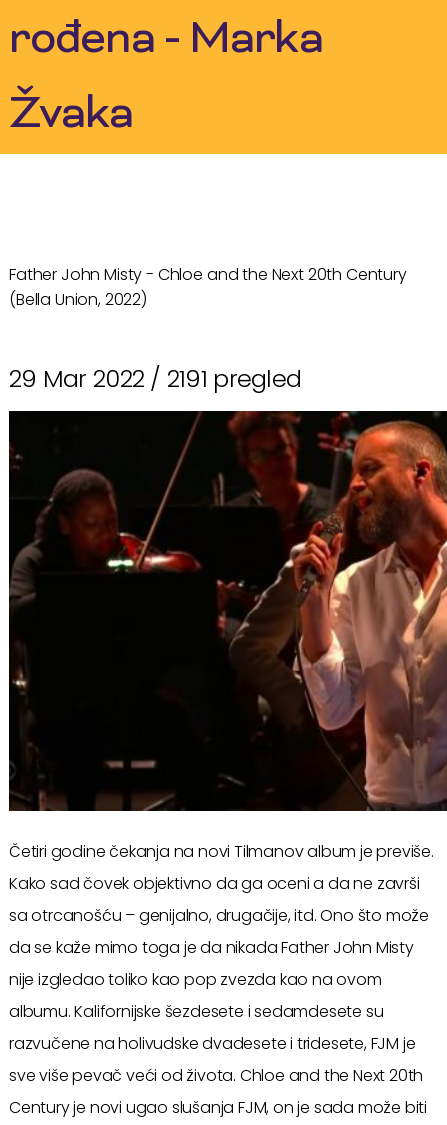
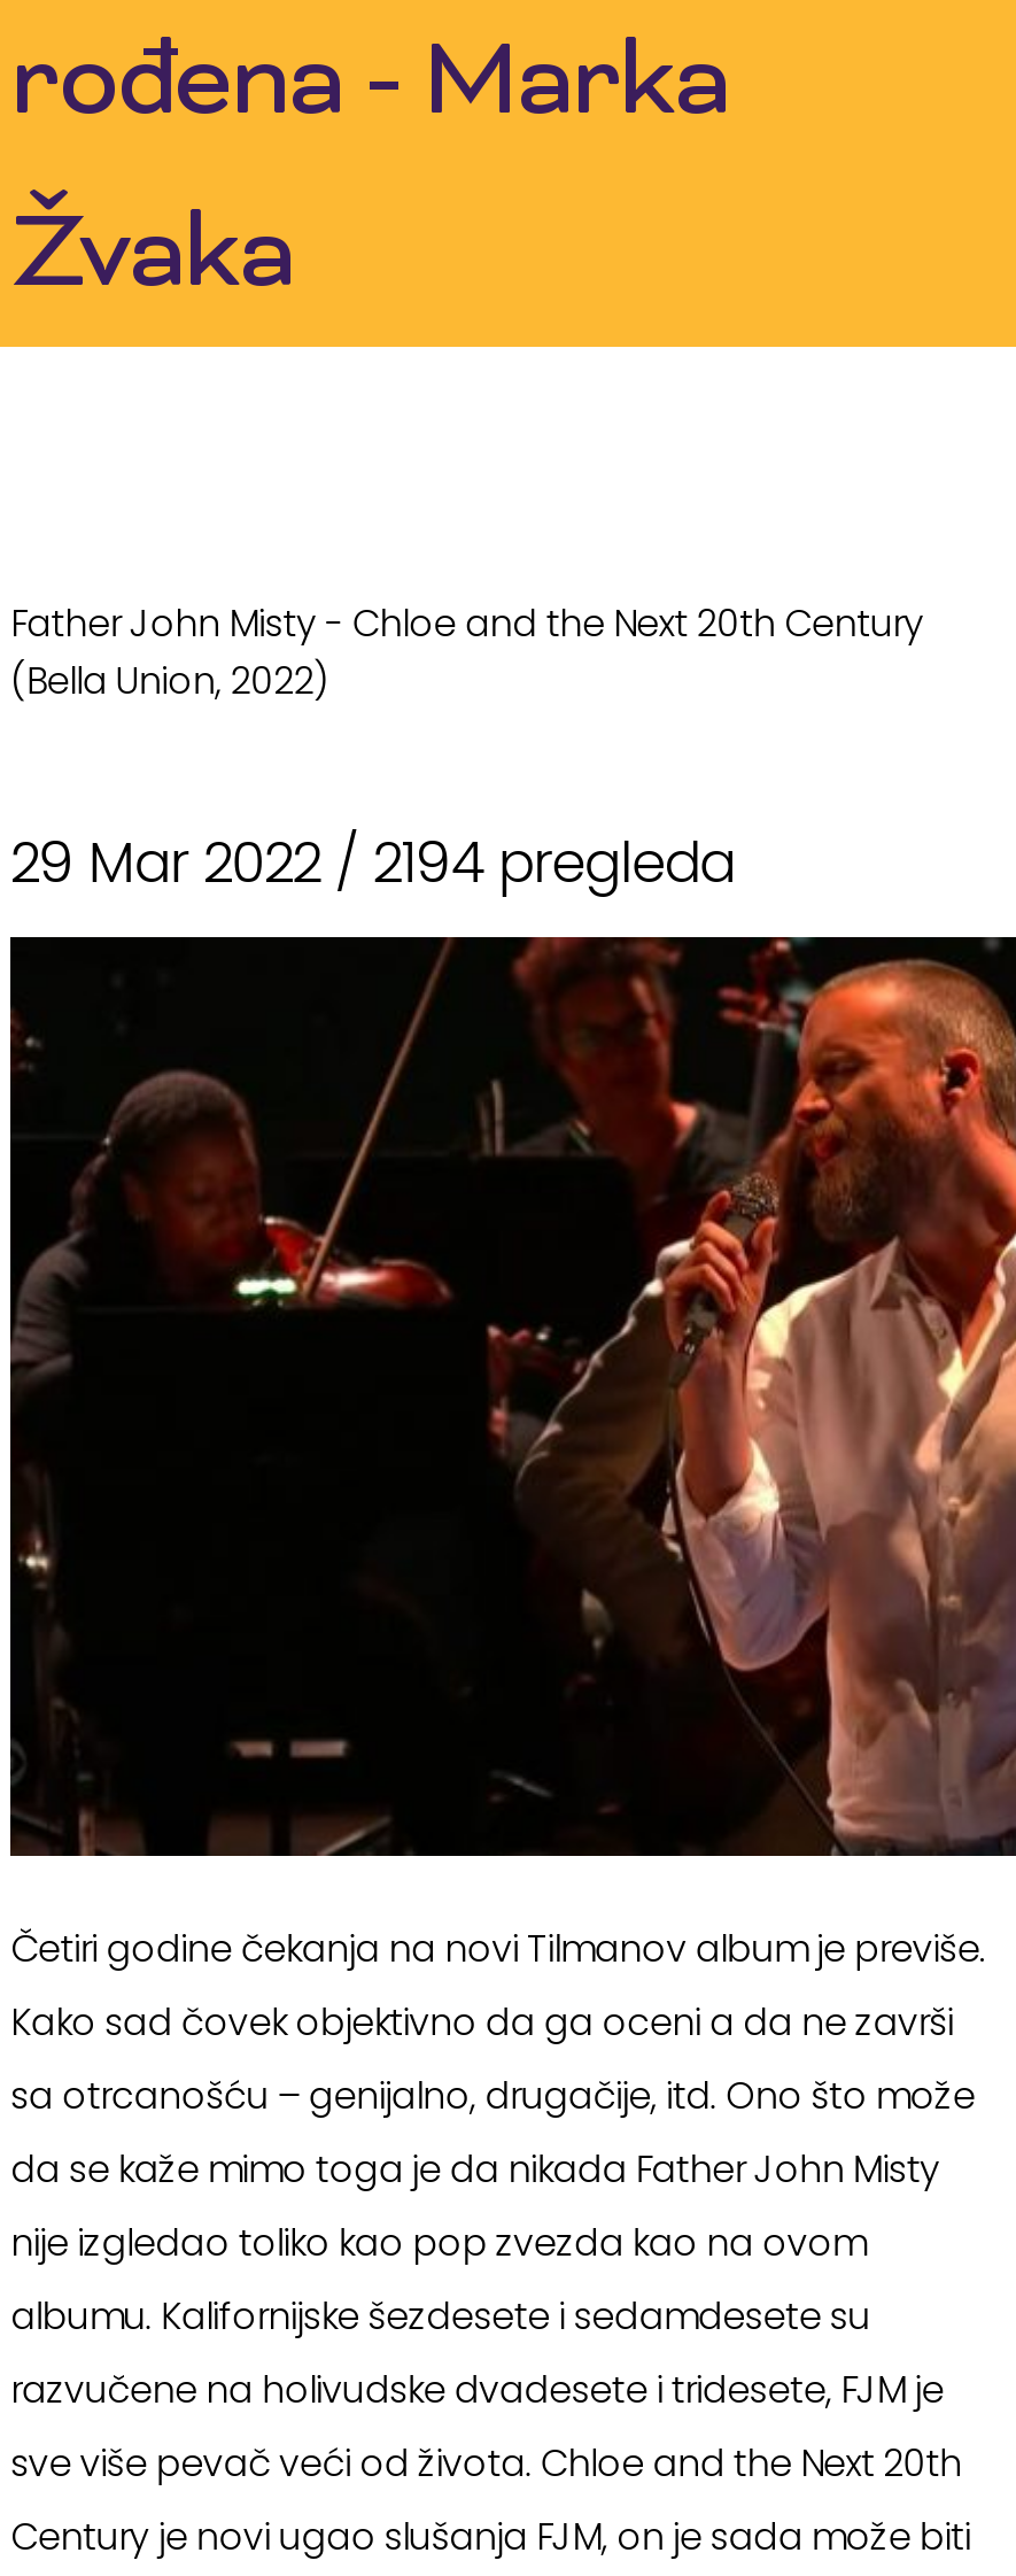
- 29 Mar 2022 / 2191 pregled
+ 29 Mar 2022 / 2194 pregleda
